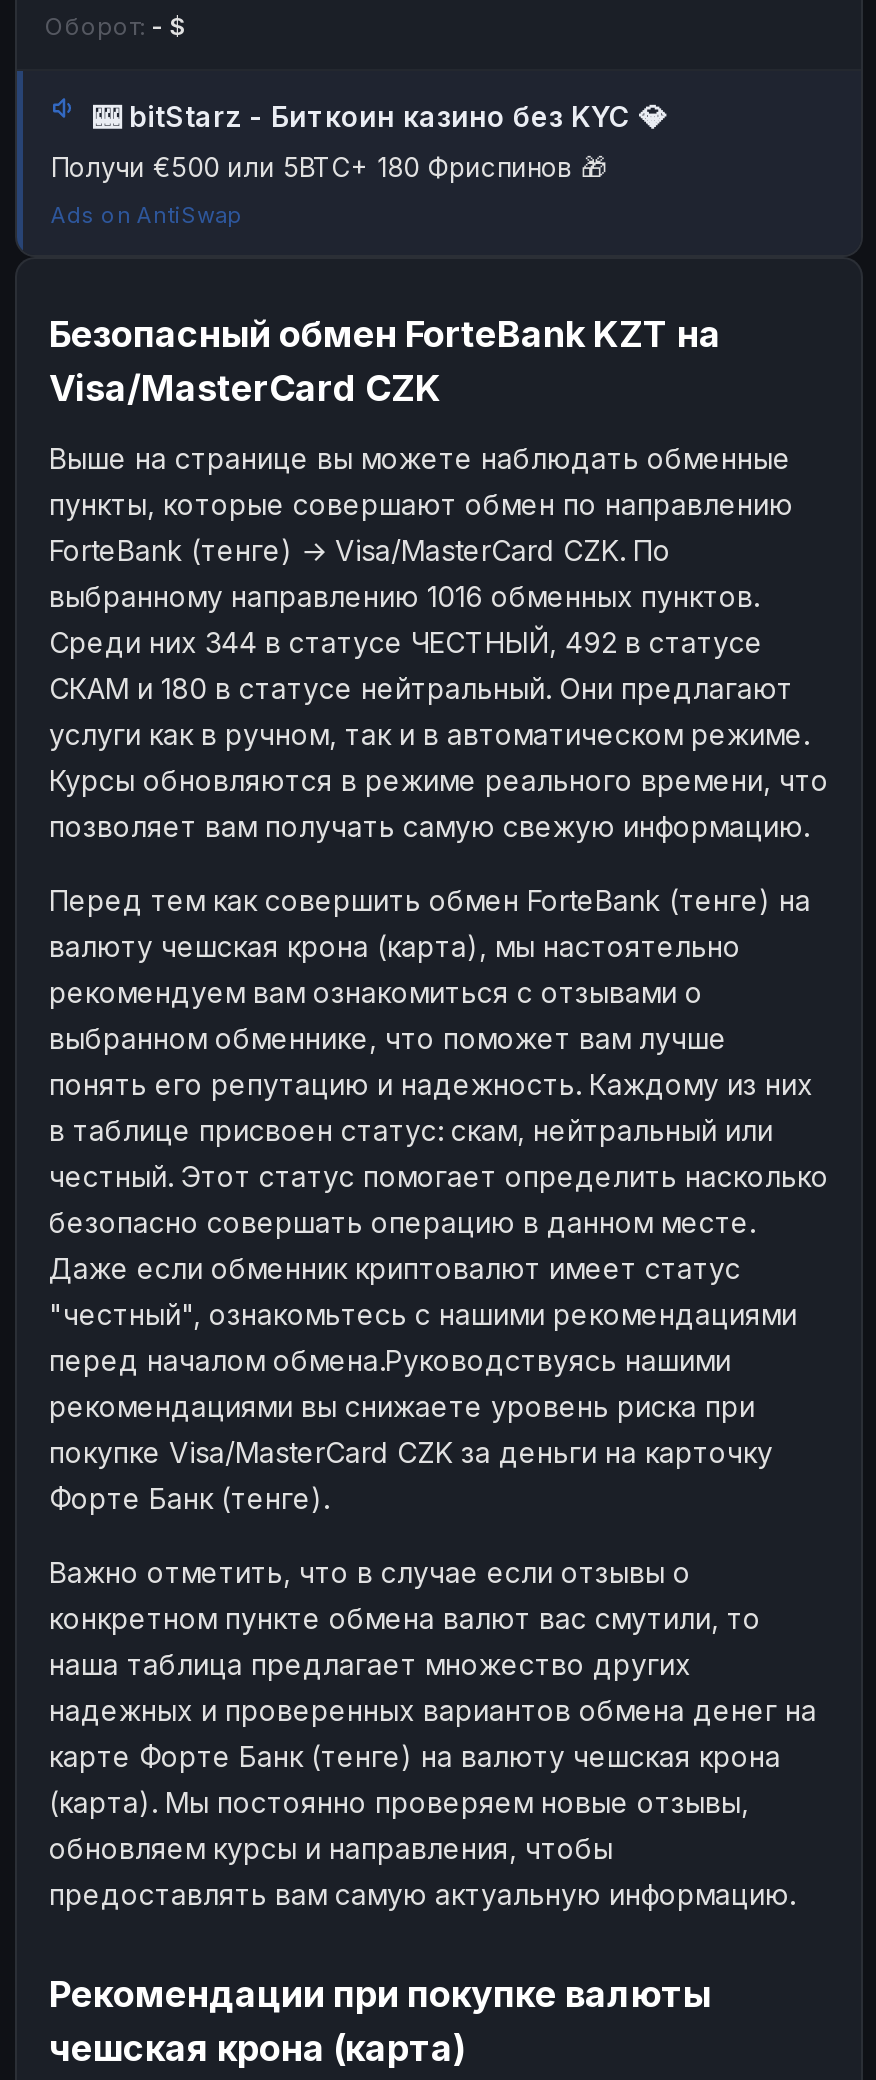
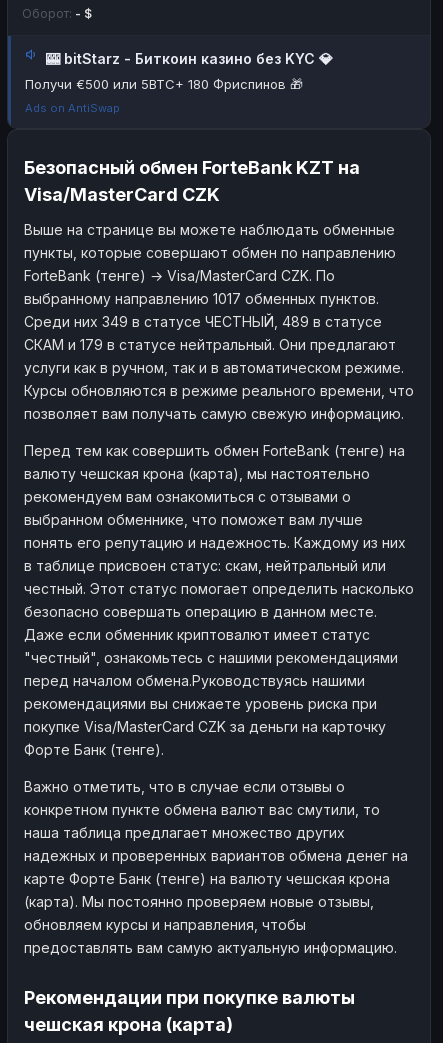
- выбранному направлению 1016 обменных пунктов.
+ выбранному направлению 1017 обменных пунктов.

- Среди них 344 в статусе ЧЕСТНЫЙ, 492 в статусе
+ Среди них 349 в статусе ЧЕСТНЫЙ, 489 в статусе

- СКАМ и 180 в статусе нейтральный. Они предлагают
+ СКАМ и 179 в статусе нейтральный. Они предлагают
